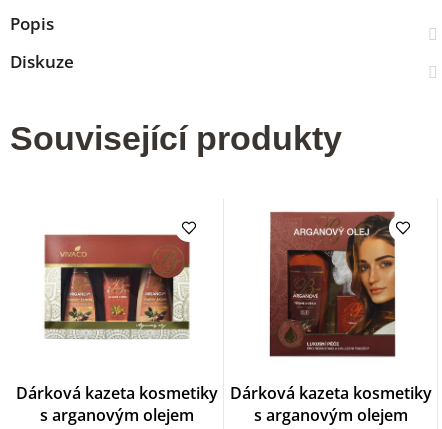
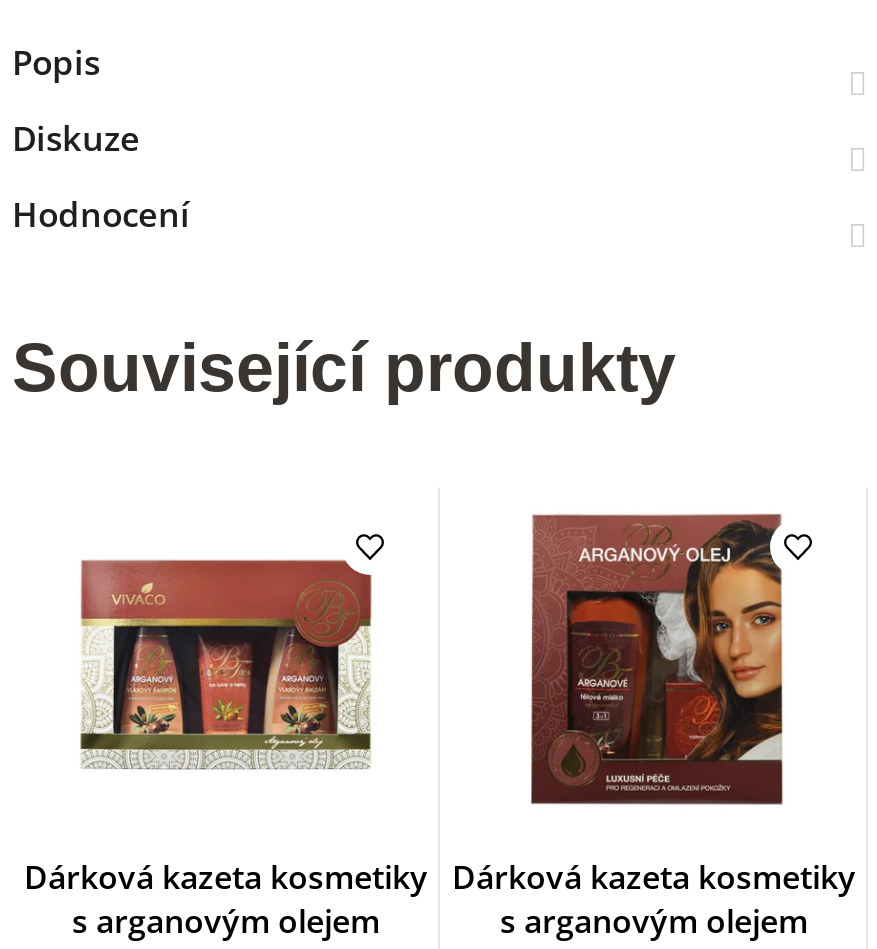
+ Hodnocení
